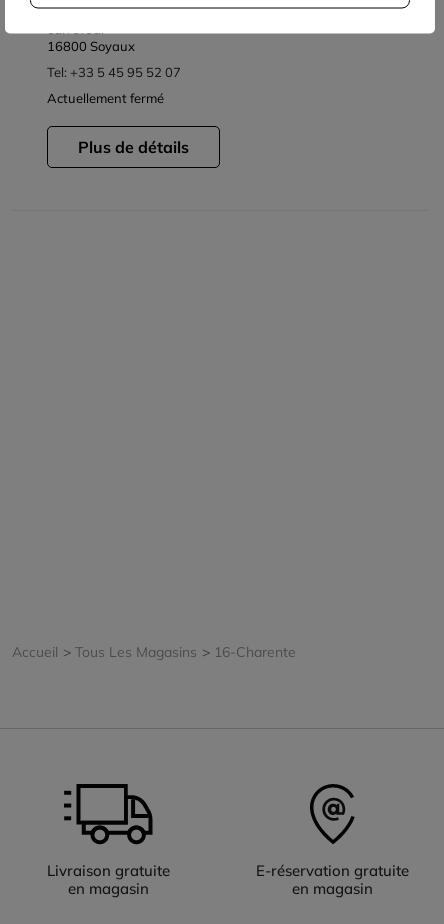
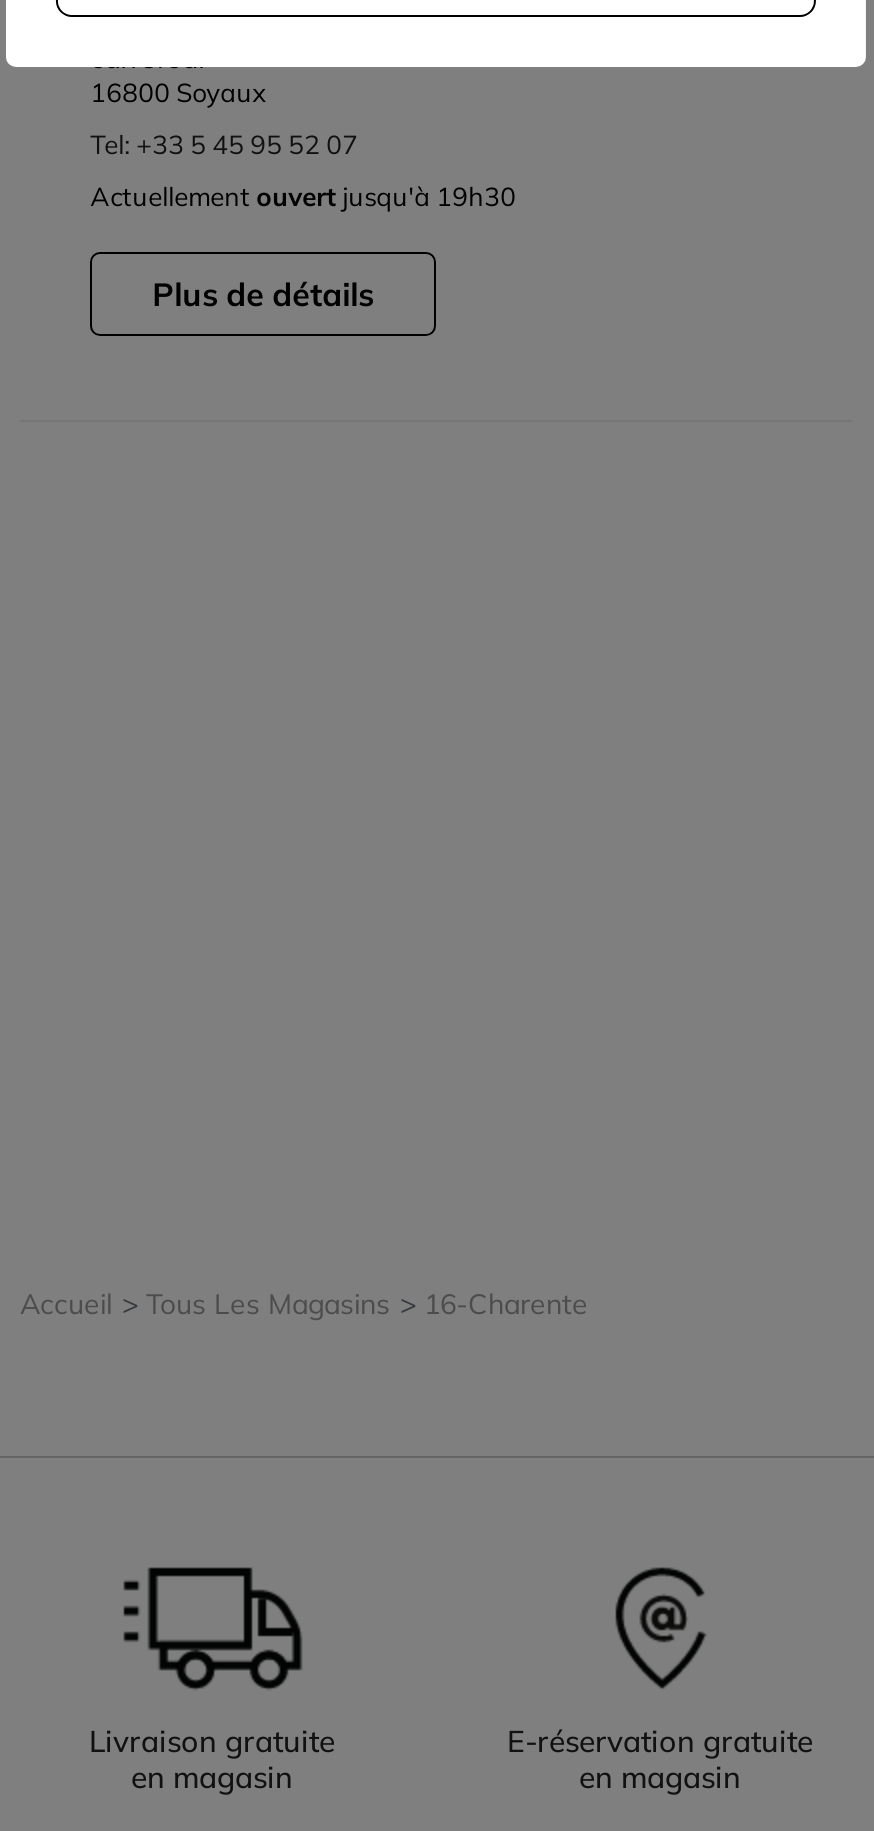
- Actuellement fermé
+ Actuellement ouvert jusqu'à 19h30
